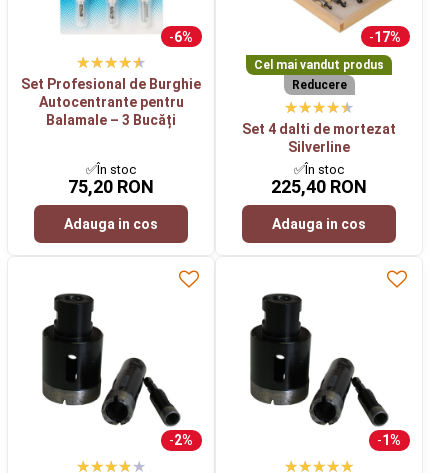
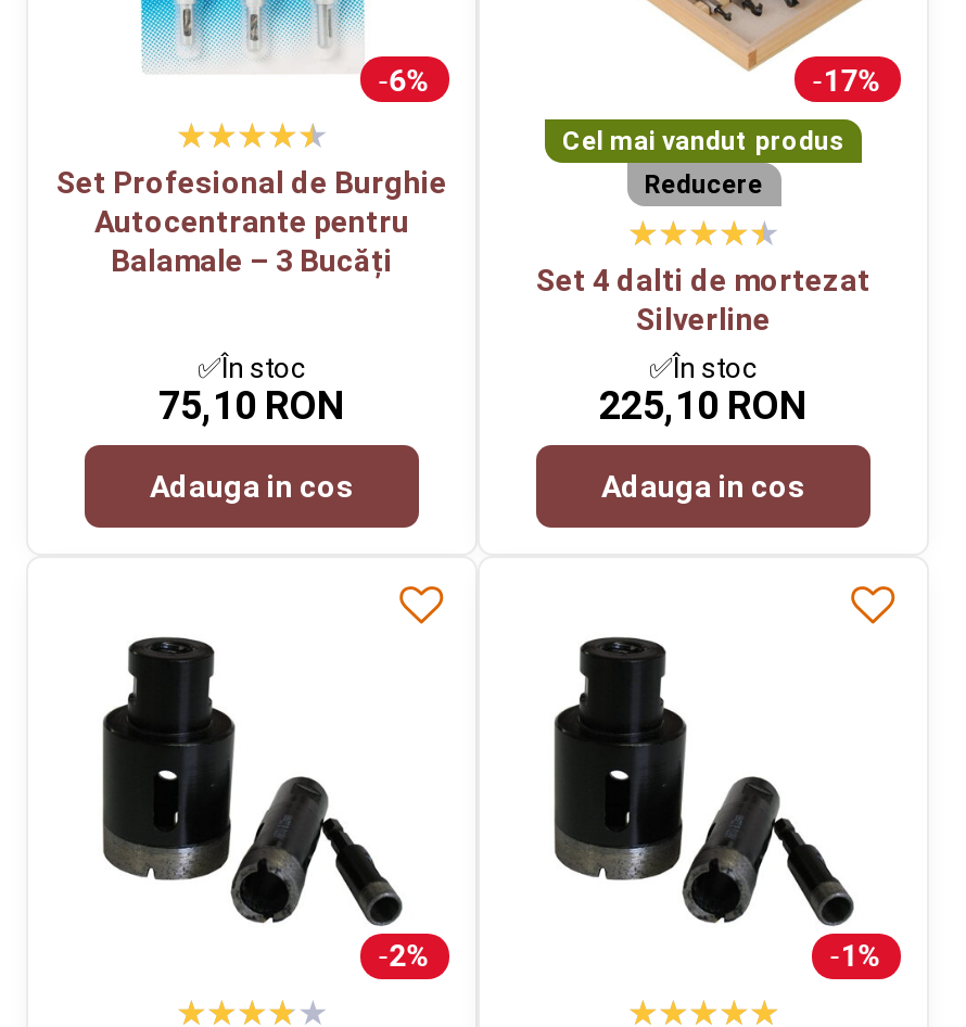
- 75,20 RON
+ 75,10 RON

- 225,40 RON
+ 225,10 RON
